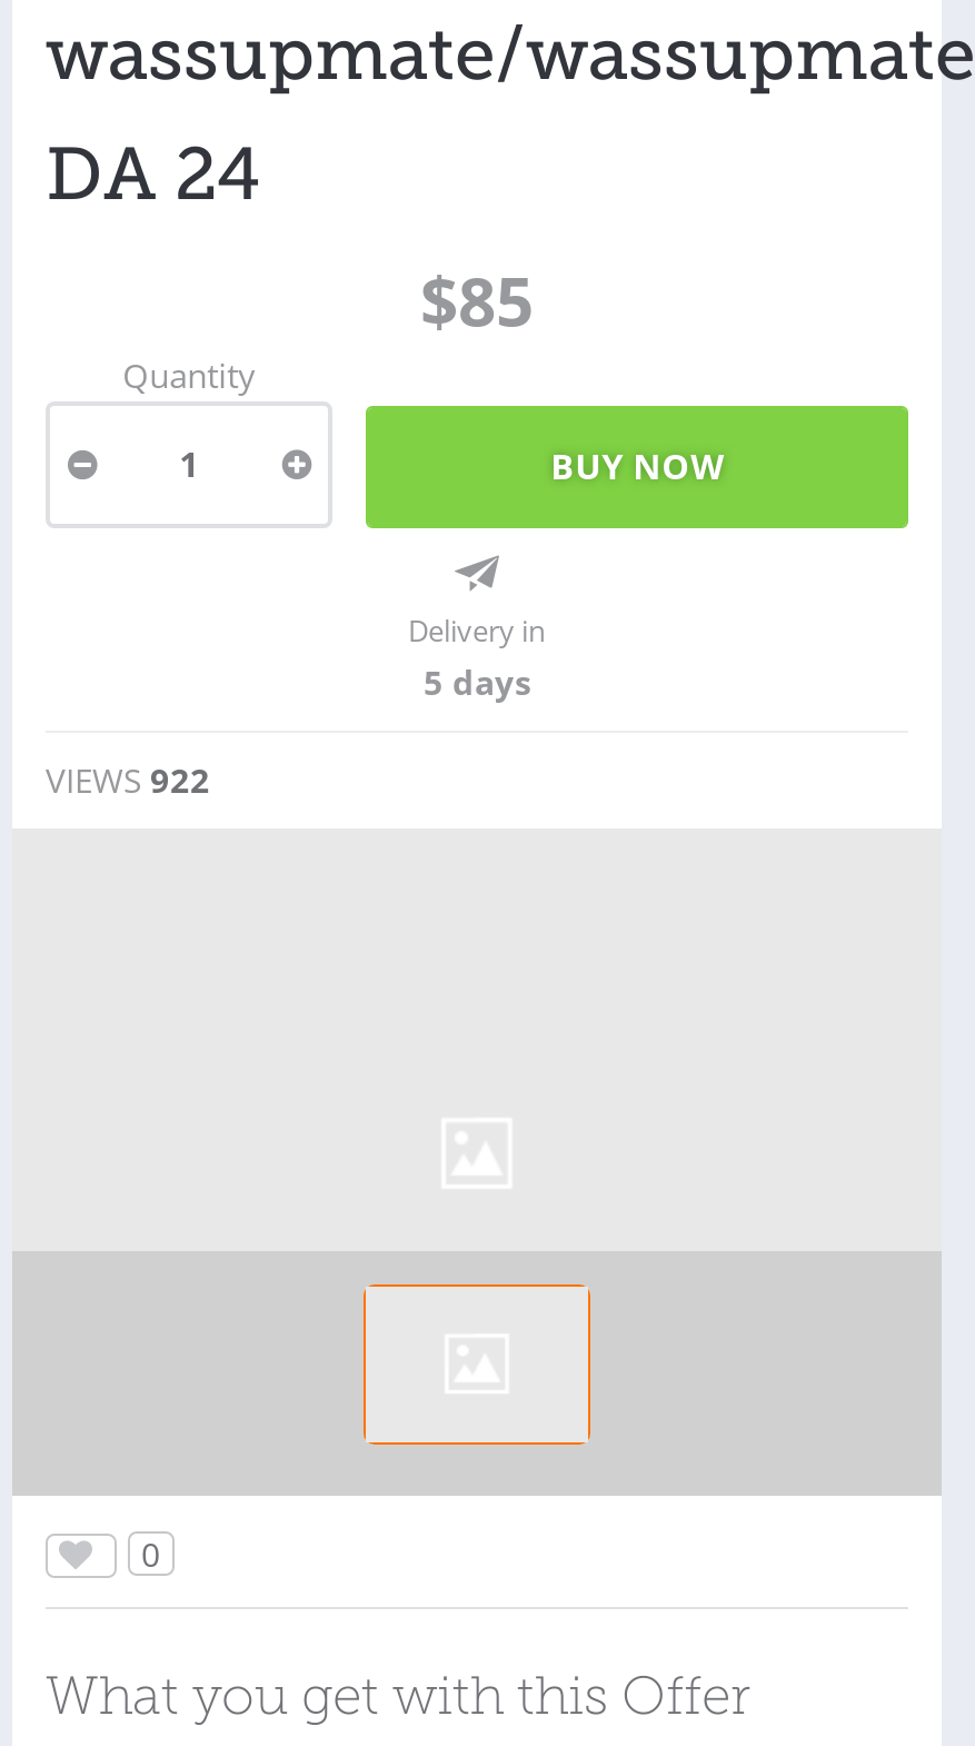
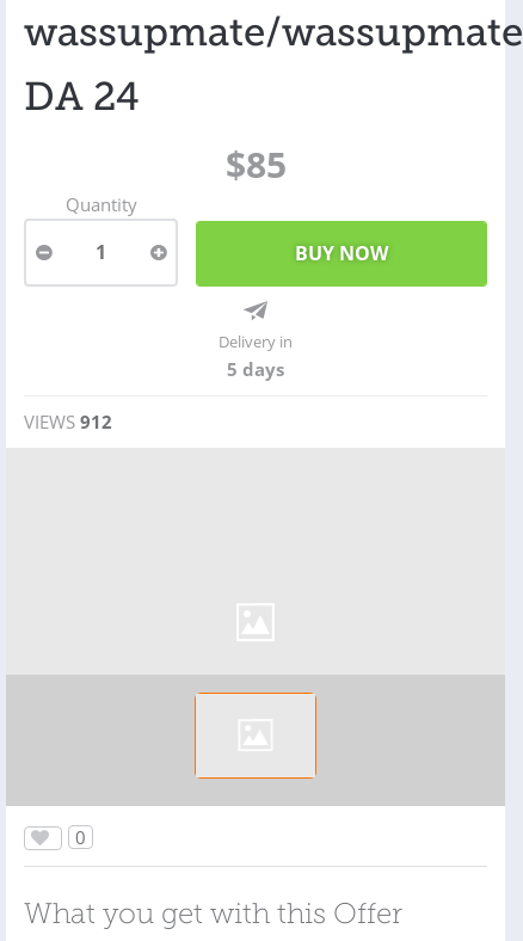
- VIEWS 922
+ VIEWS 912
